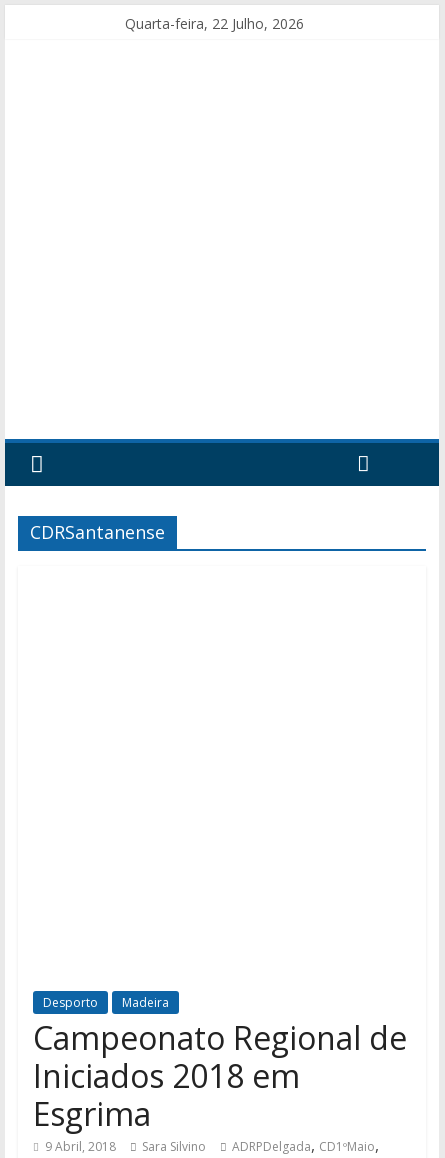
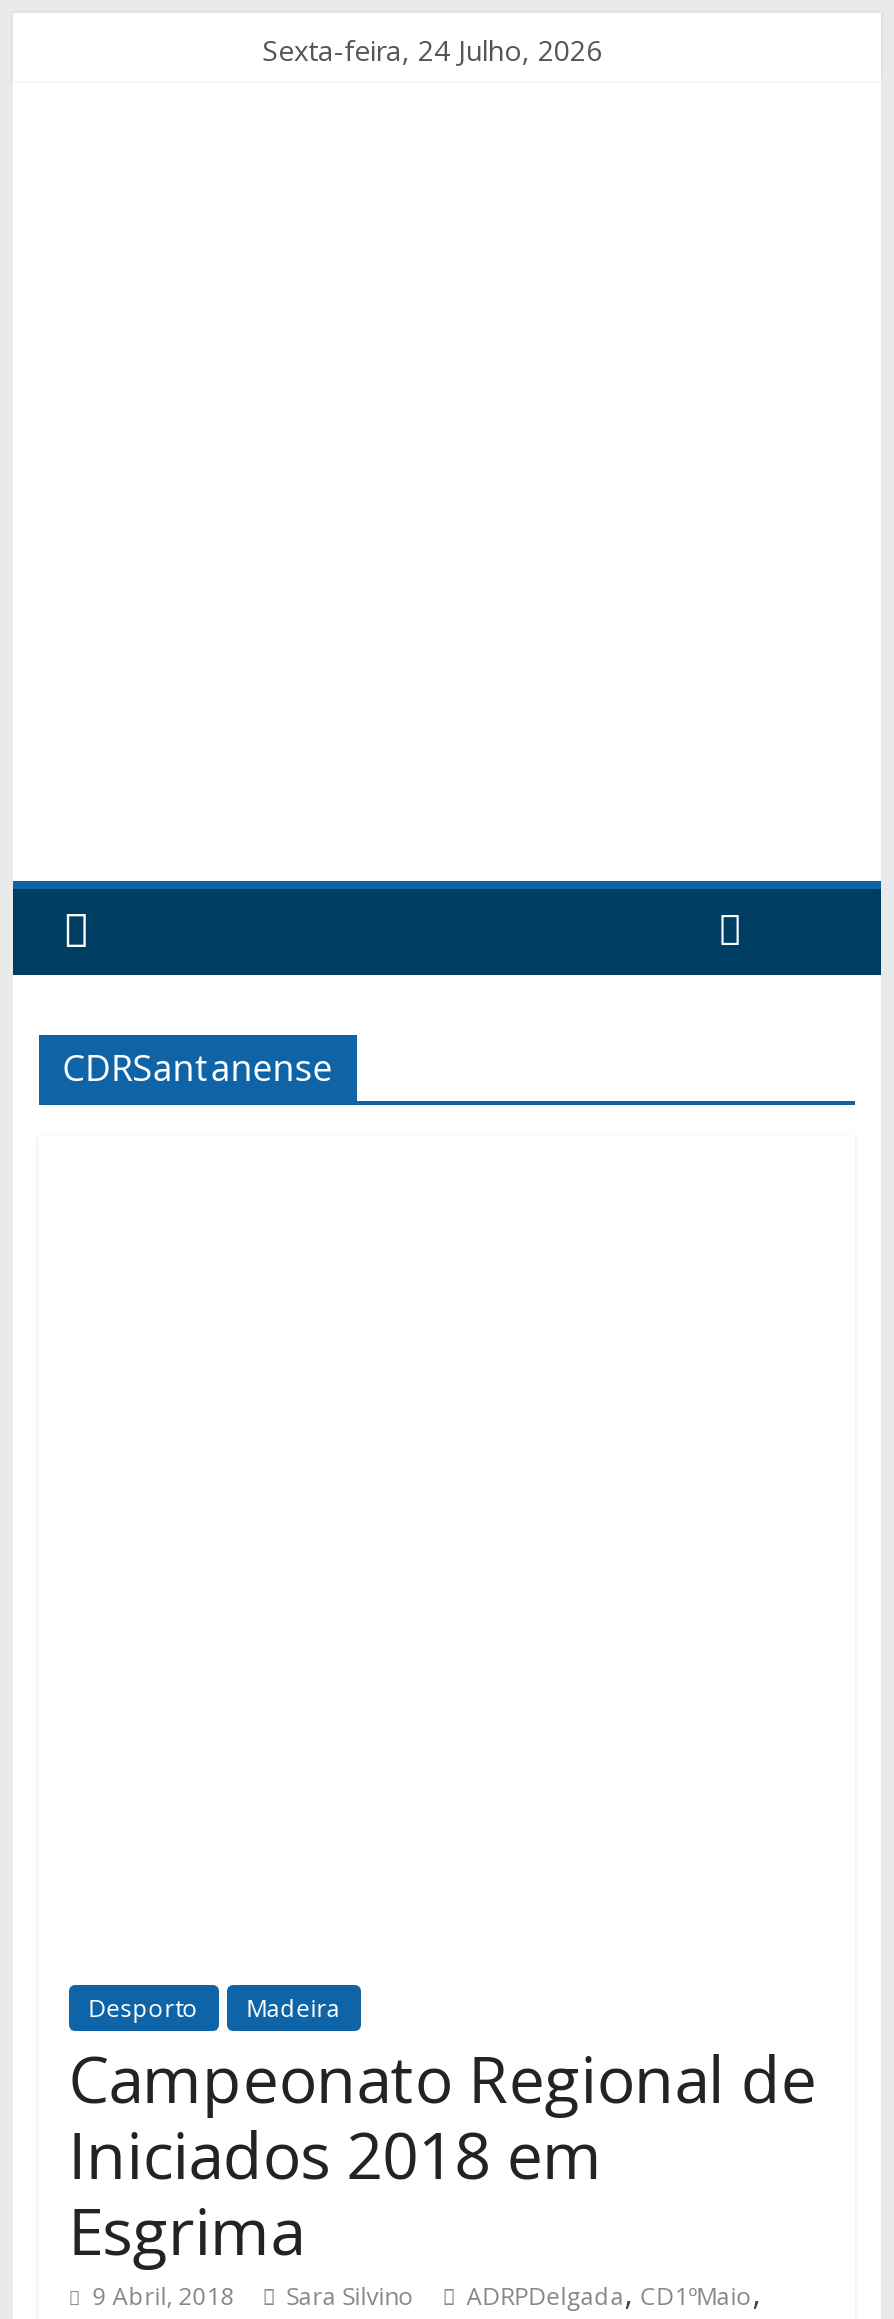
- Quarta-feira, 22 Julho, 2026
+ Sexta-feira, 24 Julho, 2026
